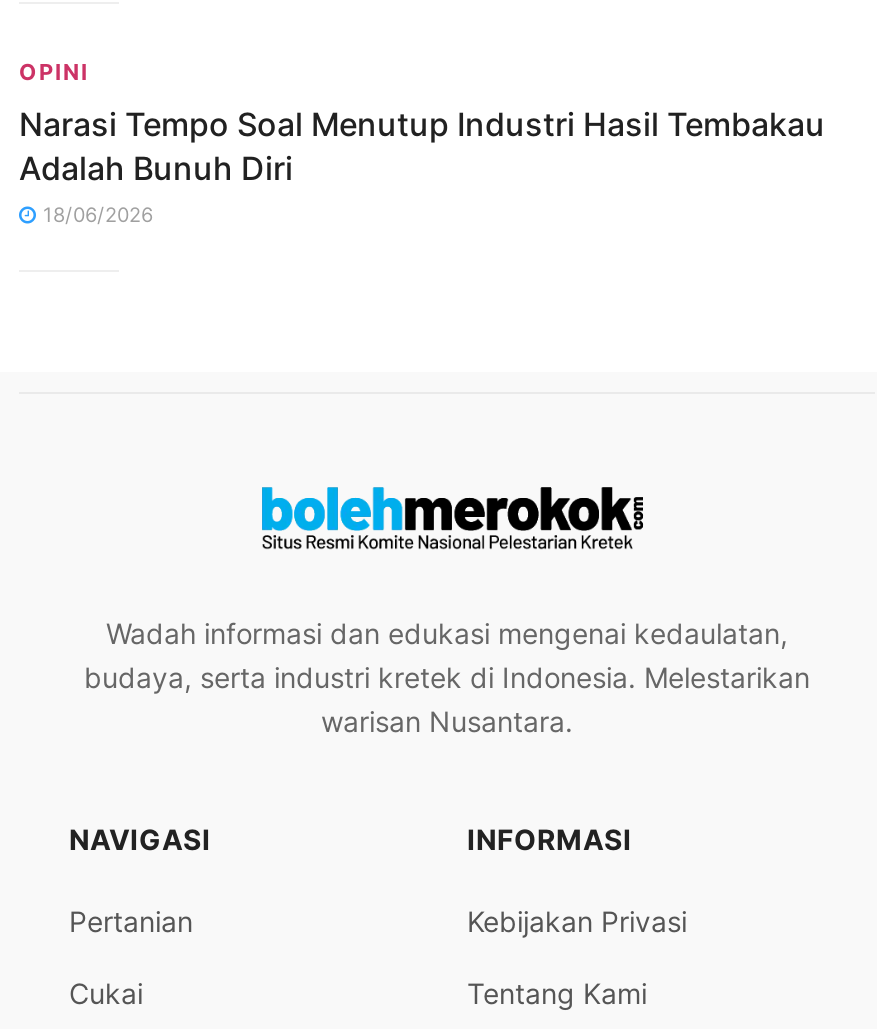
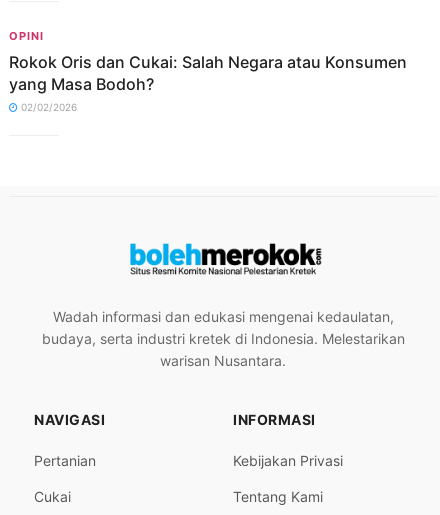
- Narasi Tempo Soal Menutup Industri Hasil Tembakau
- Adalah Bunuh Diri
- 18/06/2026
+ Rokok Oris dan Cukai: Salah Negara atau Konsumen
+ yang Masa Bodoh?
+ 02/02/2026
